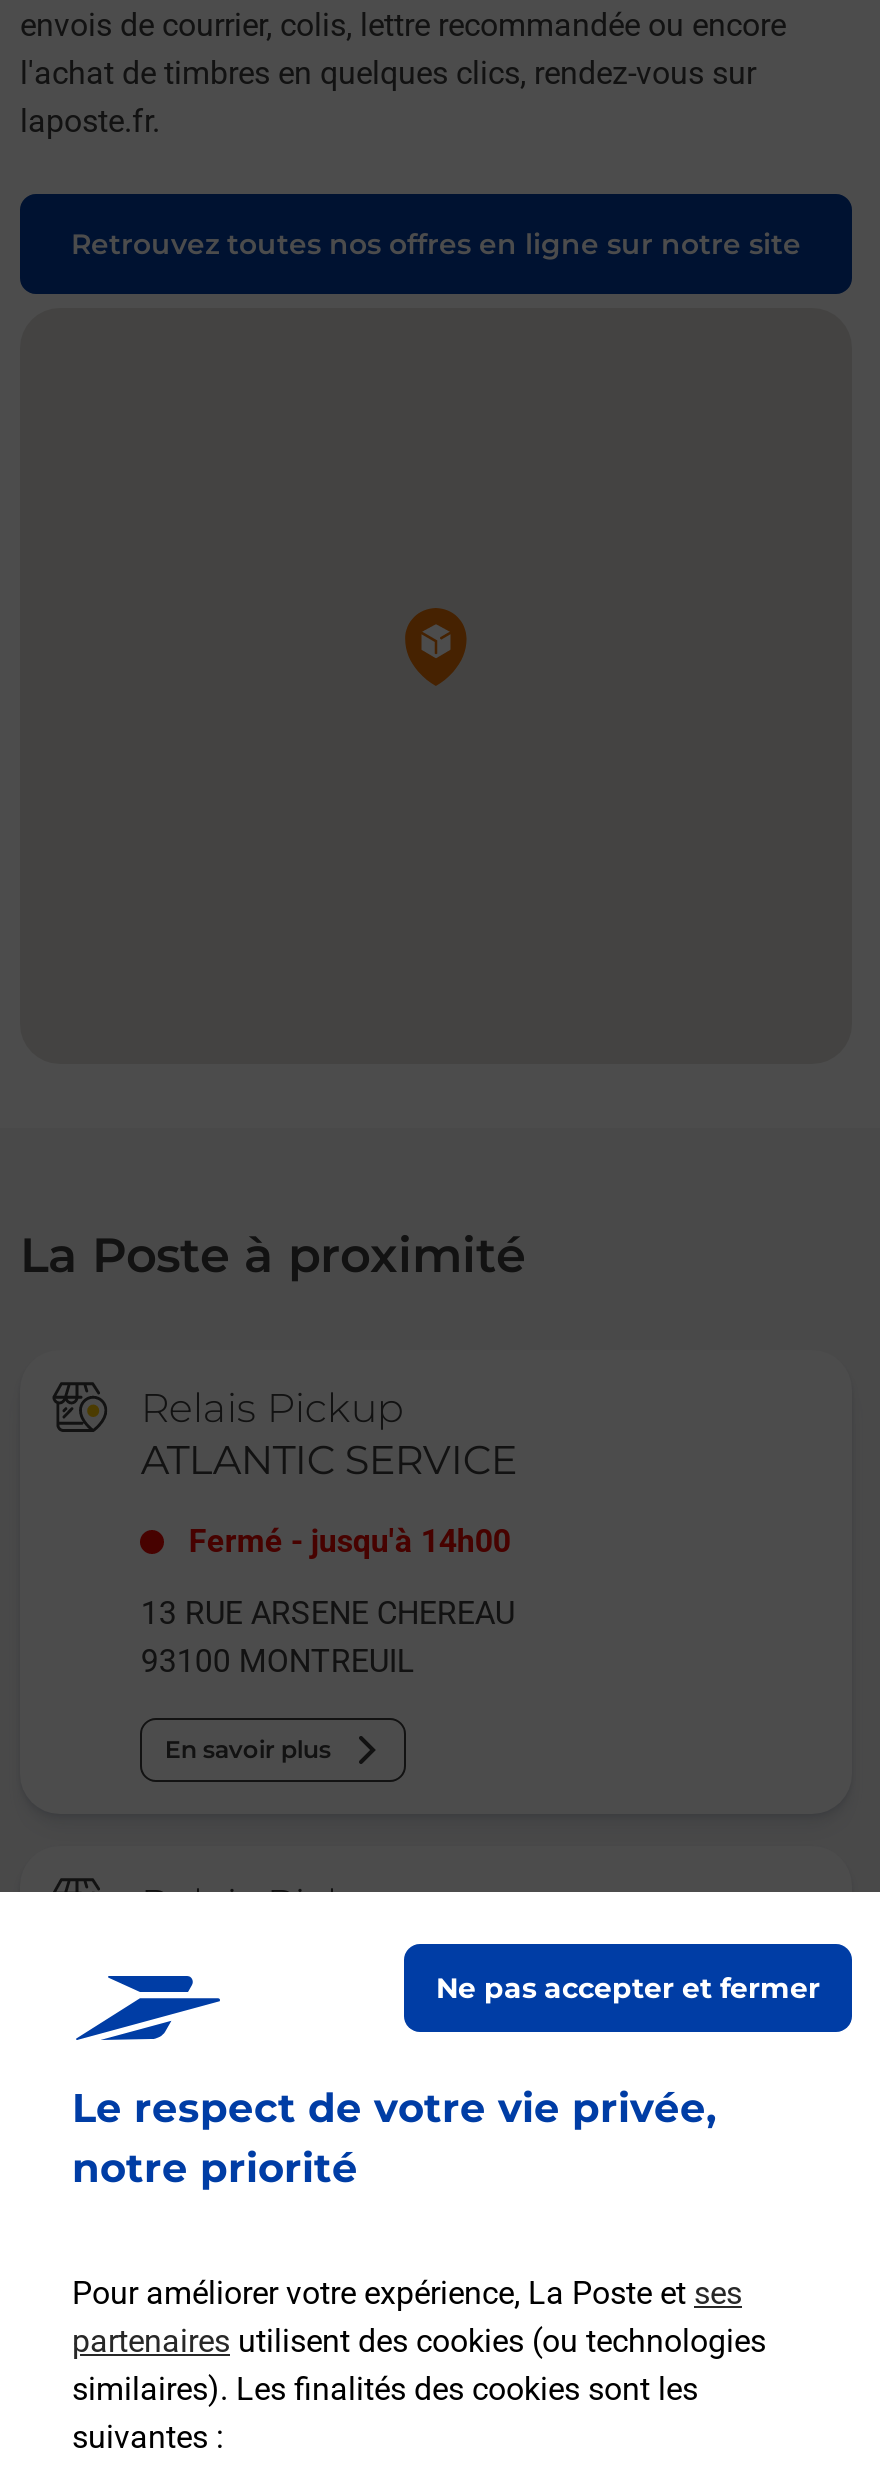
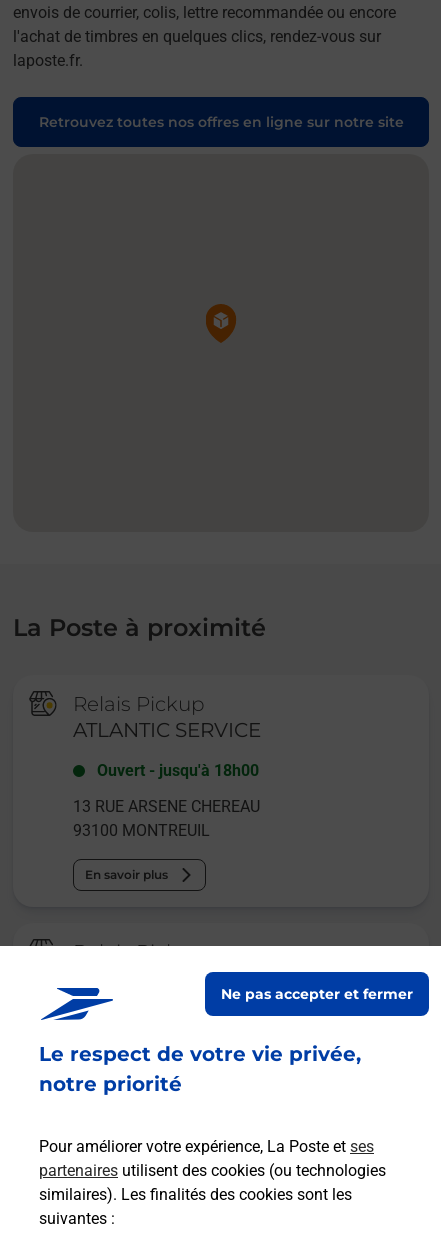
- Fermé - jusqu'à 14h00
+ Ouvert - jusqu'à 18h00
